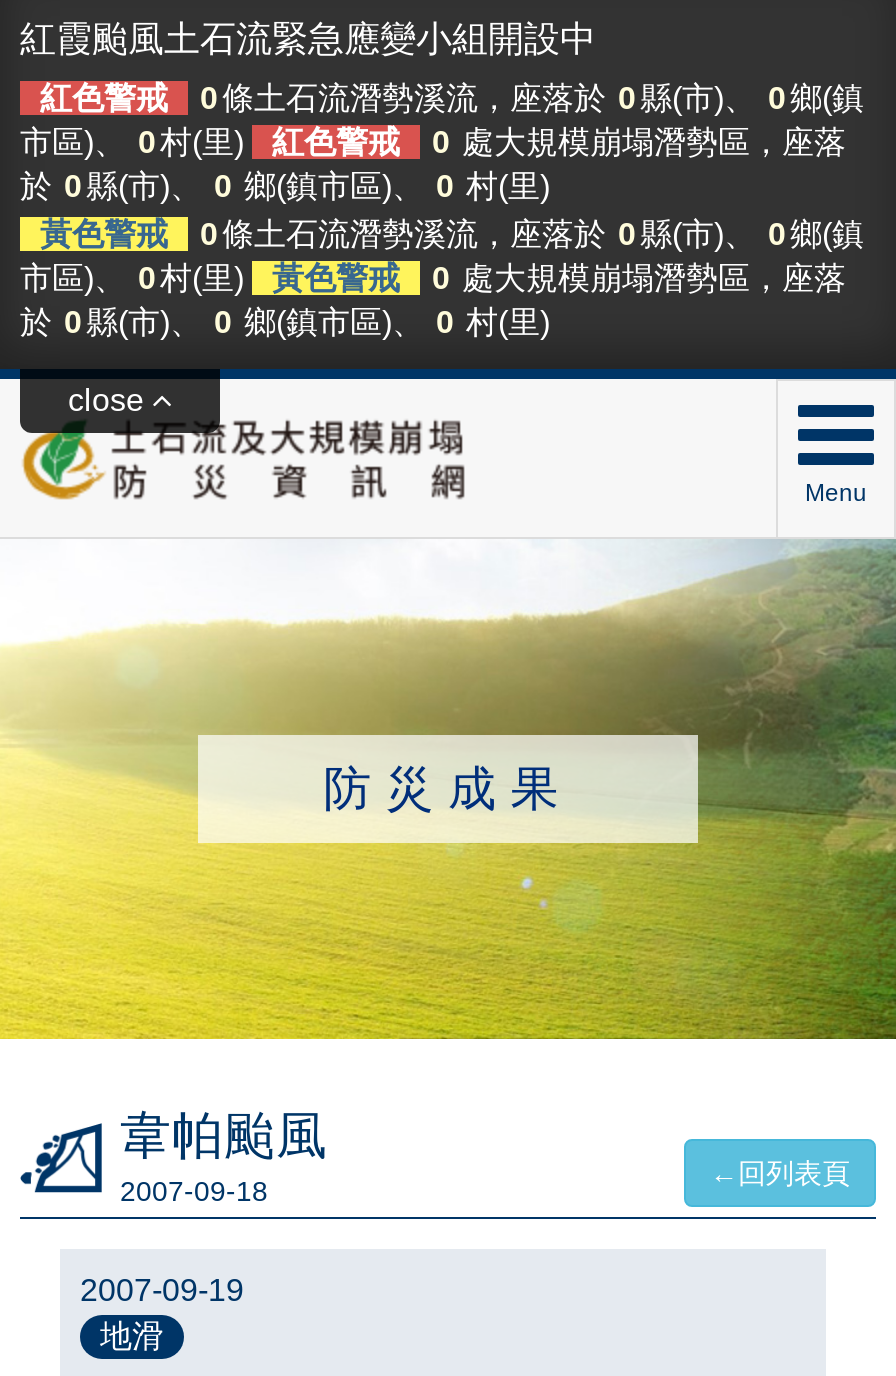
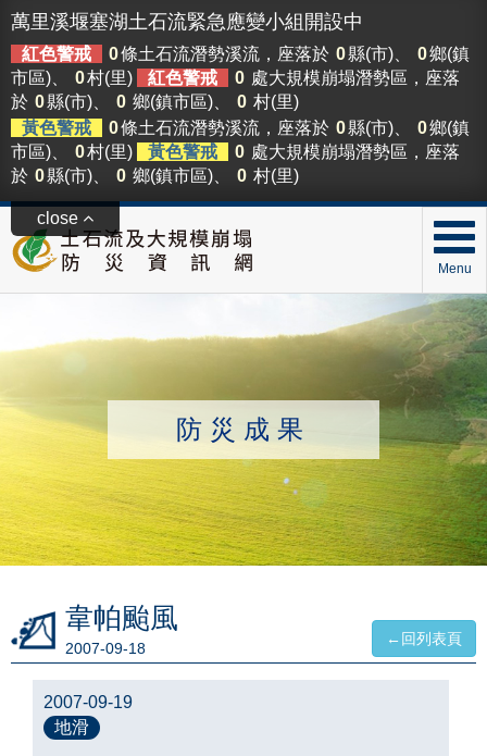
- 紅霞颱風土石流緊急應變小組開設中
+ 萬里溪堰塞湖土石流緊急應變小組開設中
